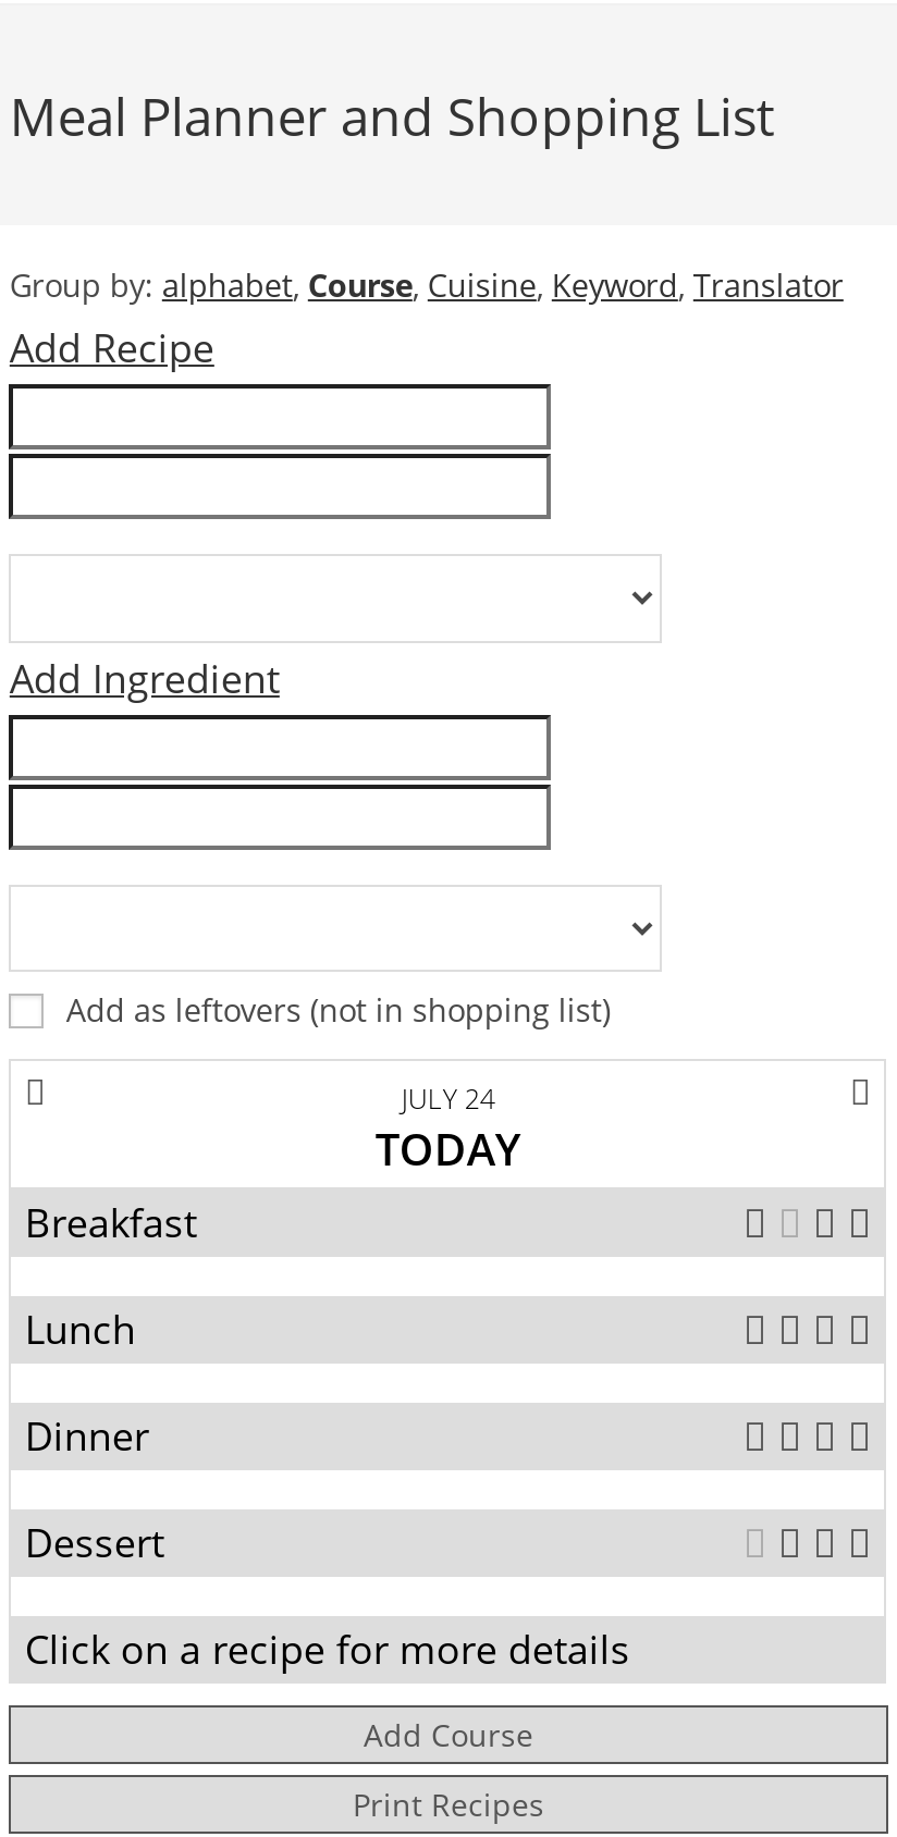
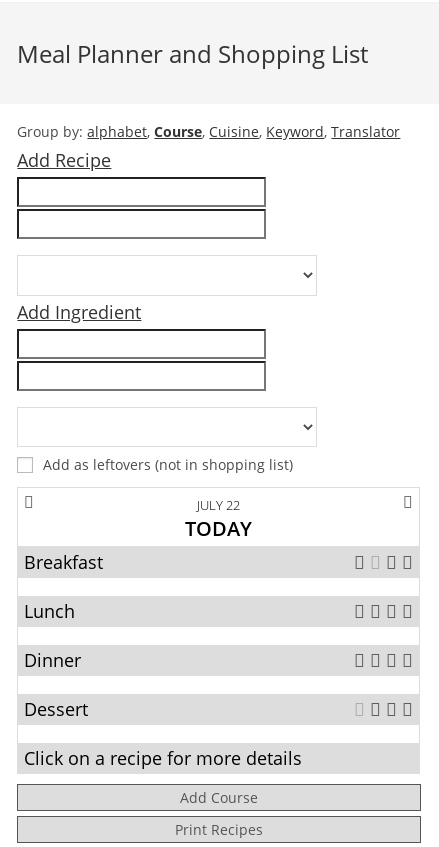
- JULY 24
+ JULY 22
